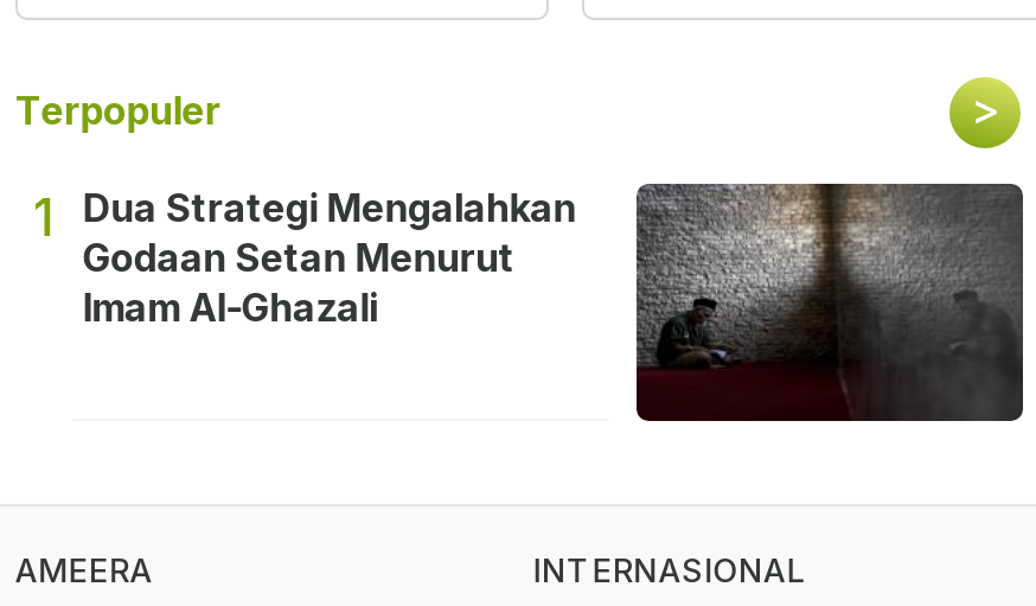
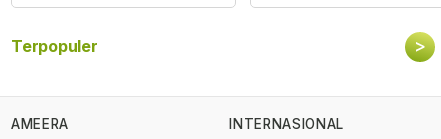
- [image]
- 1
- Dua Strategi Mengalahkan
- Godaan Setan Menurut
- Imam Al-Ghazali
